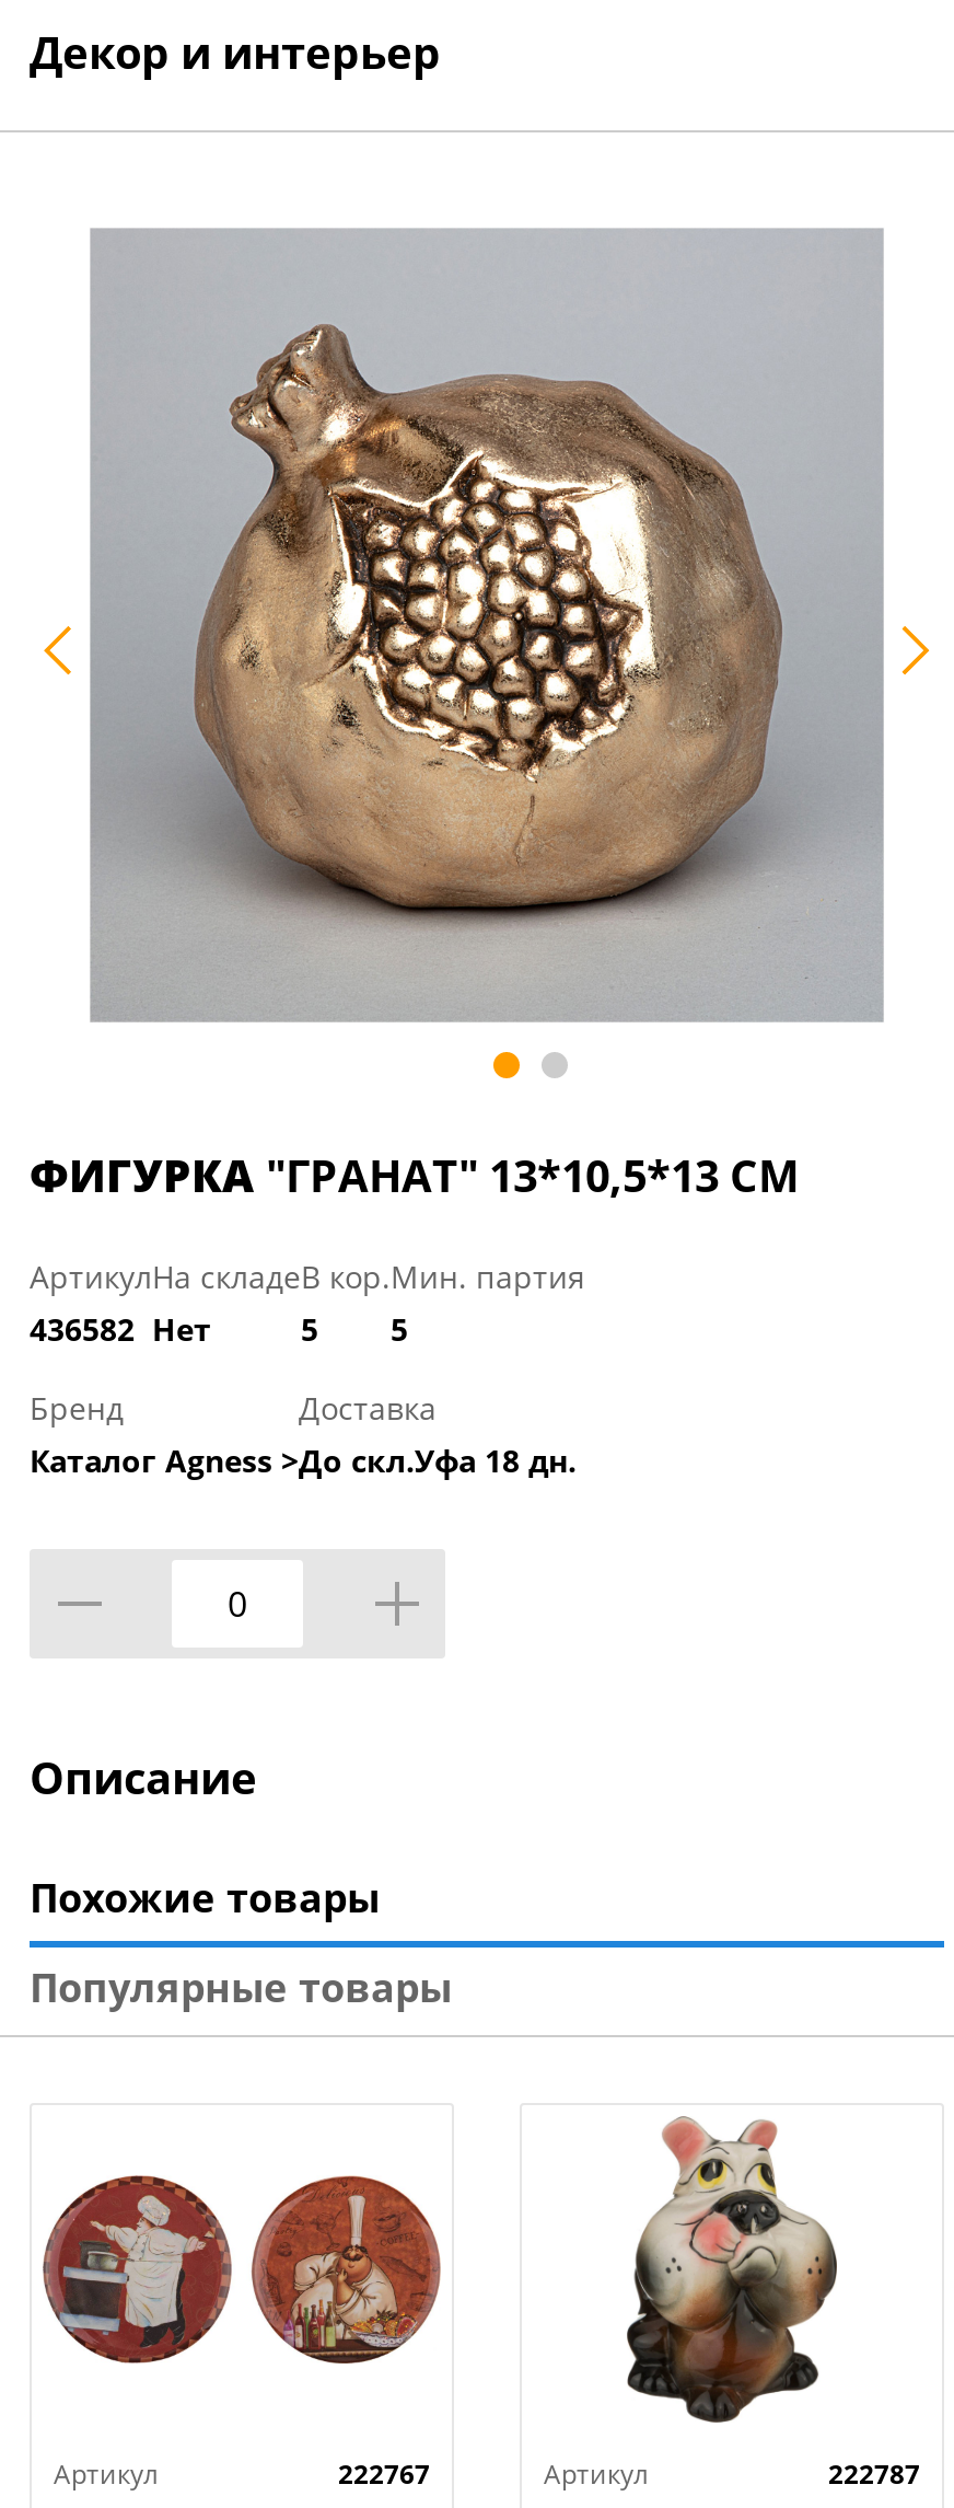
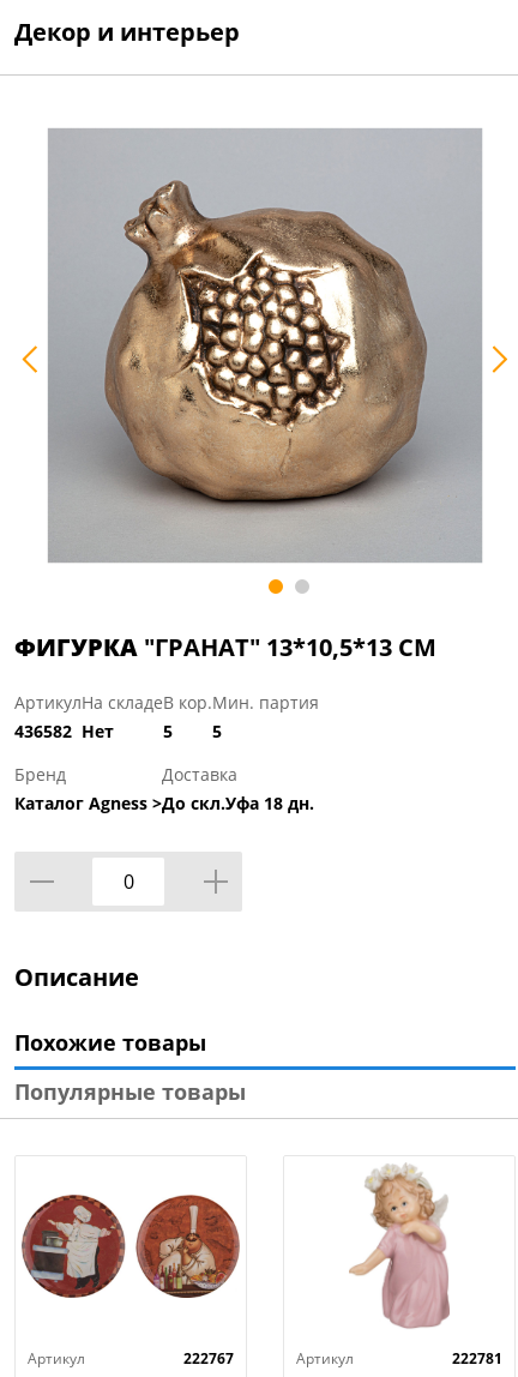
- [image]
- 222787
+ [image]
+ 222781
